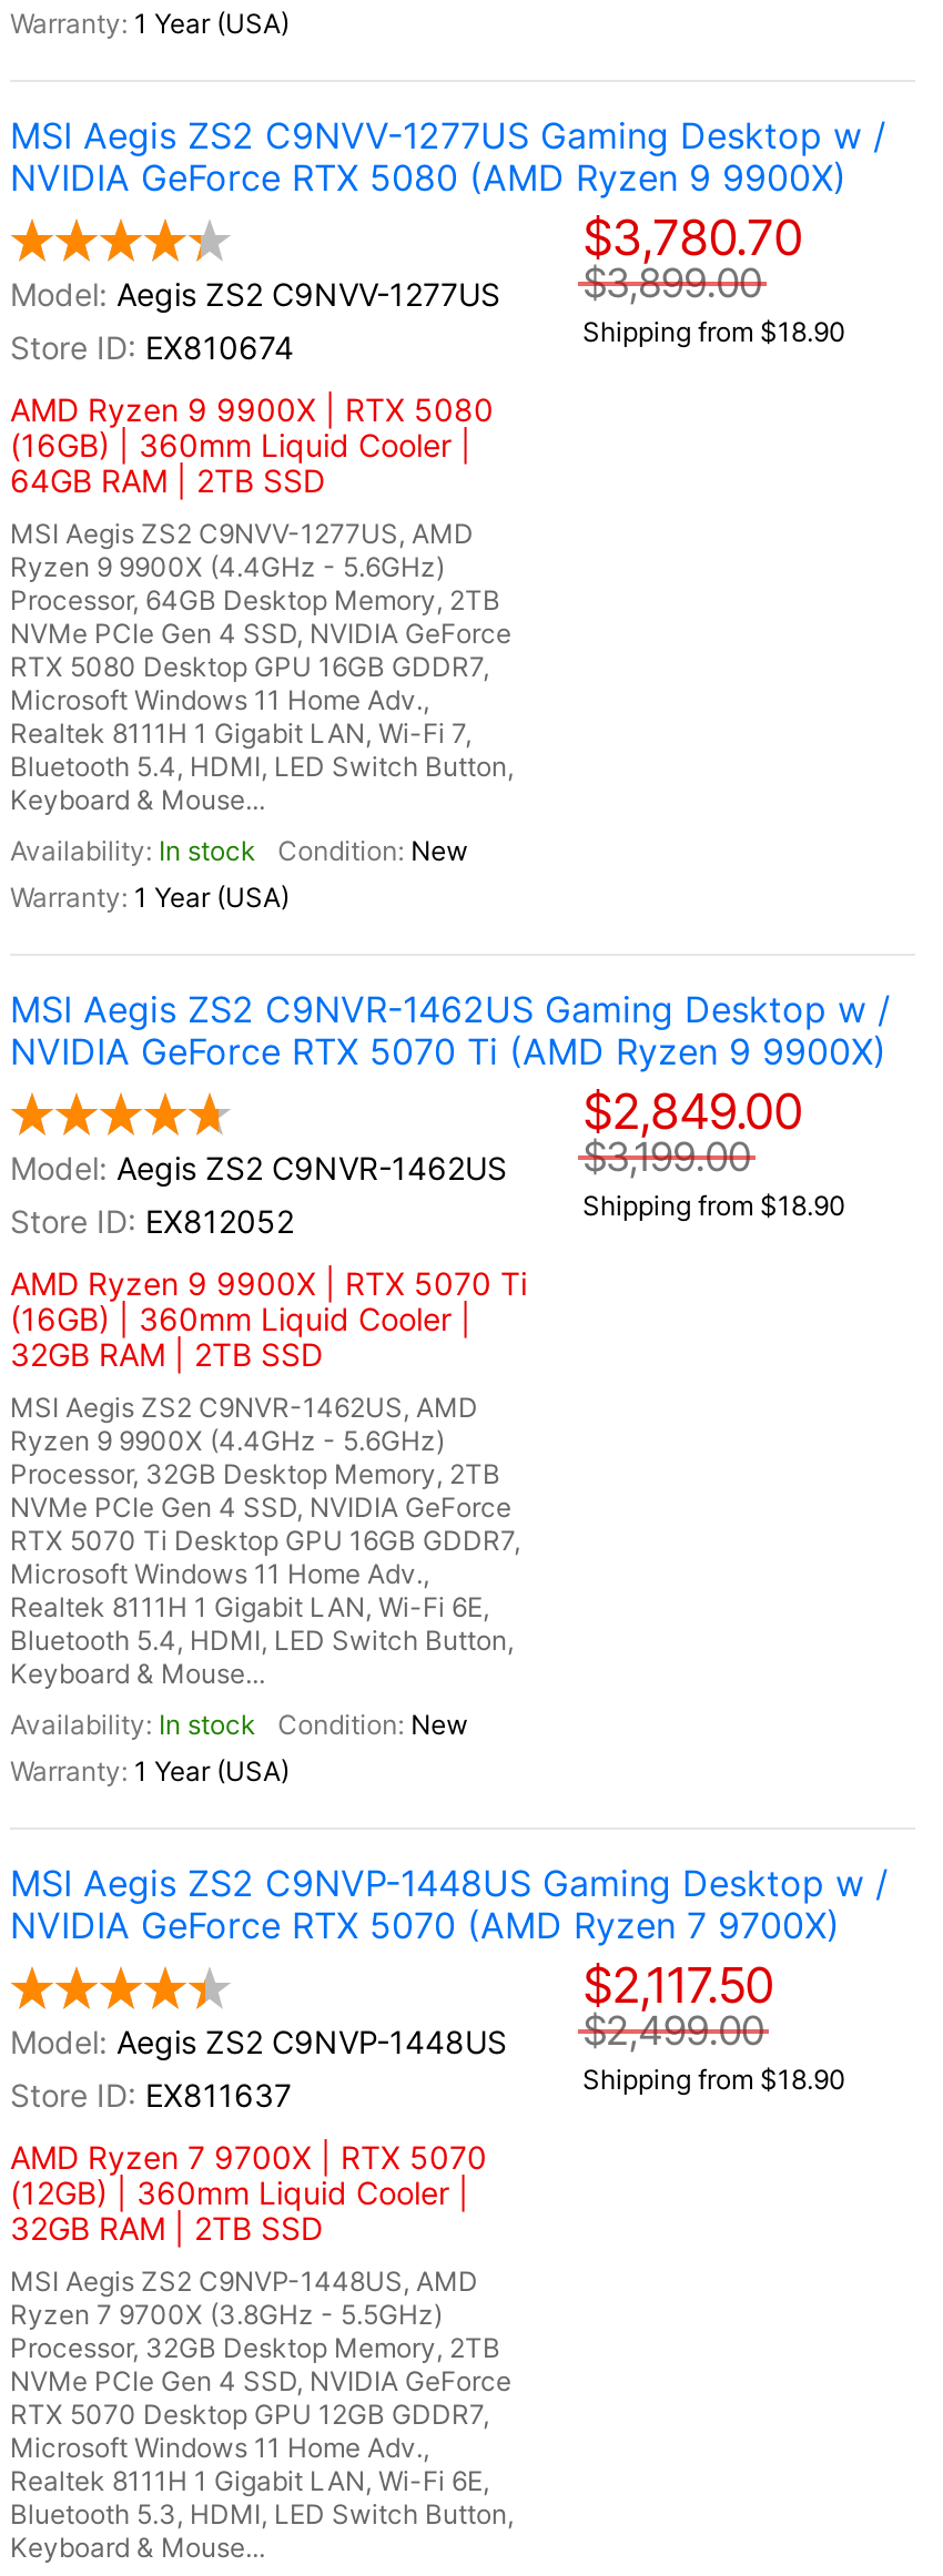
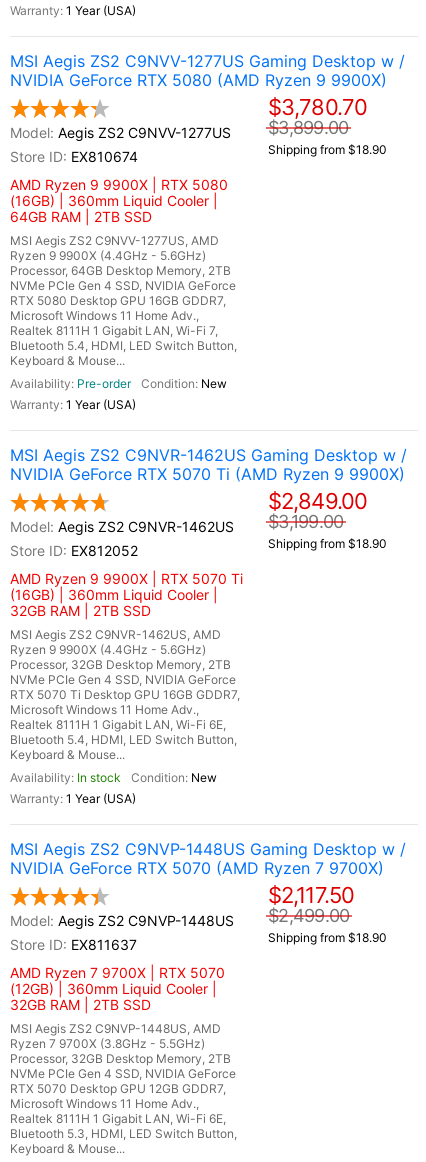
- In stock
+ Pre-order
